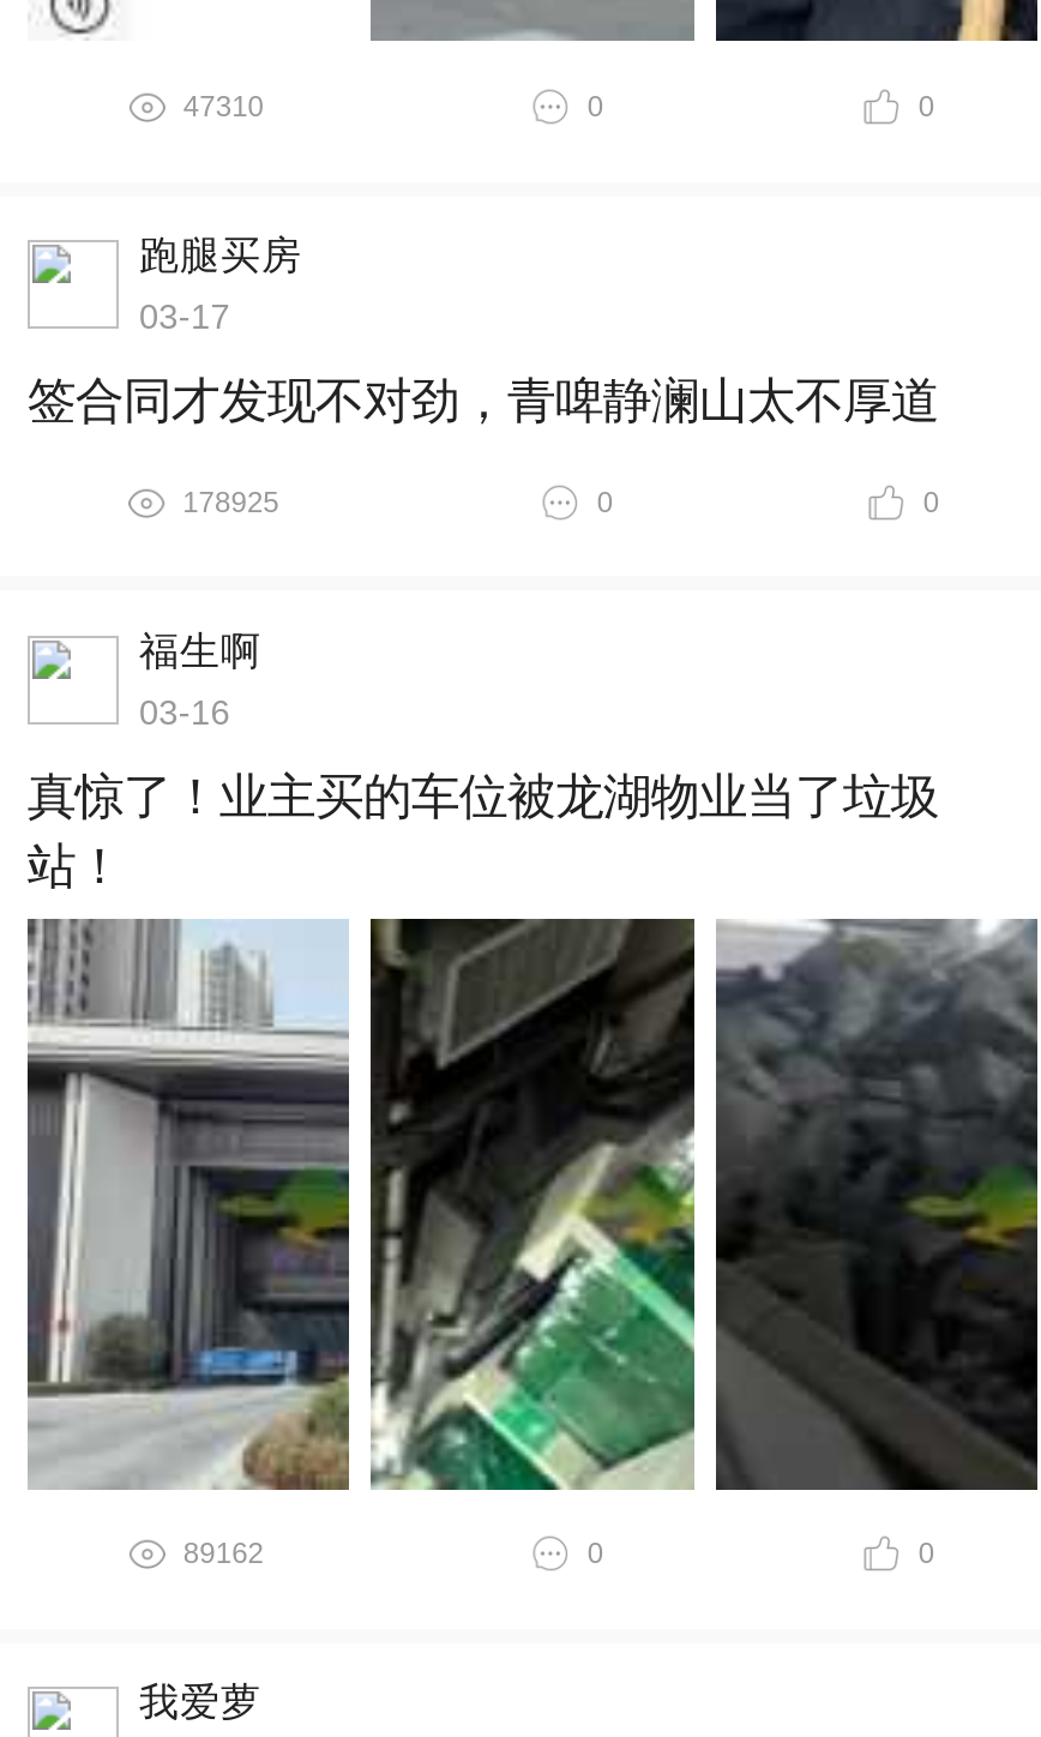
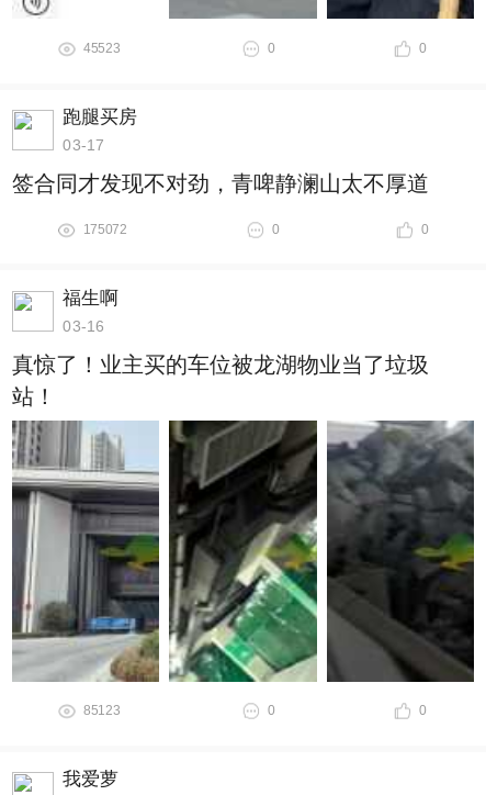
- 47310
+ 45523

- 178925
+ 175072

- 89162
+ 85123
